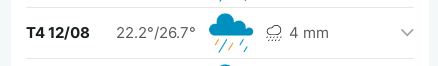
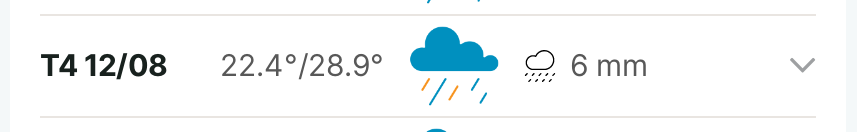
- T4 12/08 22.2°/26.7°
+ T4 12/08 22.4°/28.9°

- 4 mm
+ 6 mm
